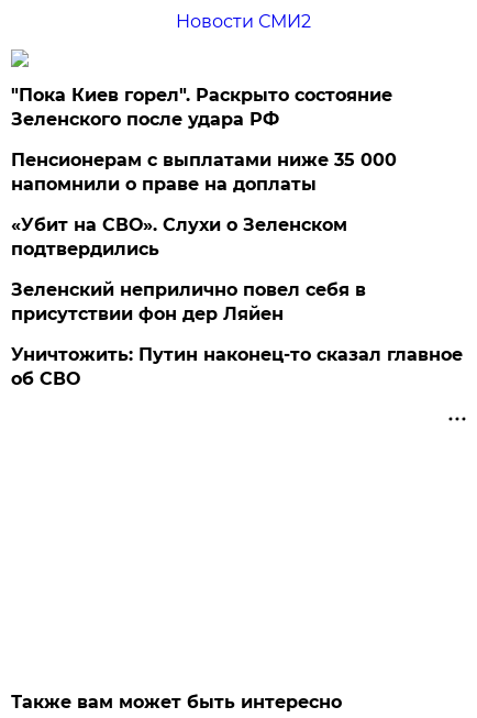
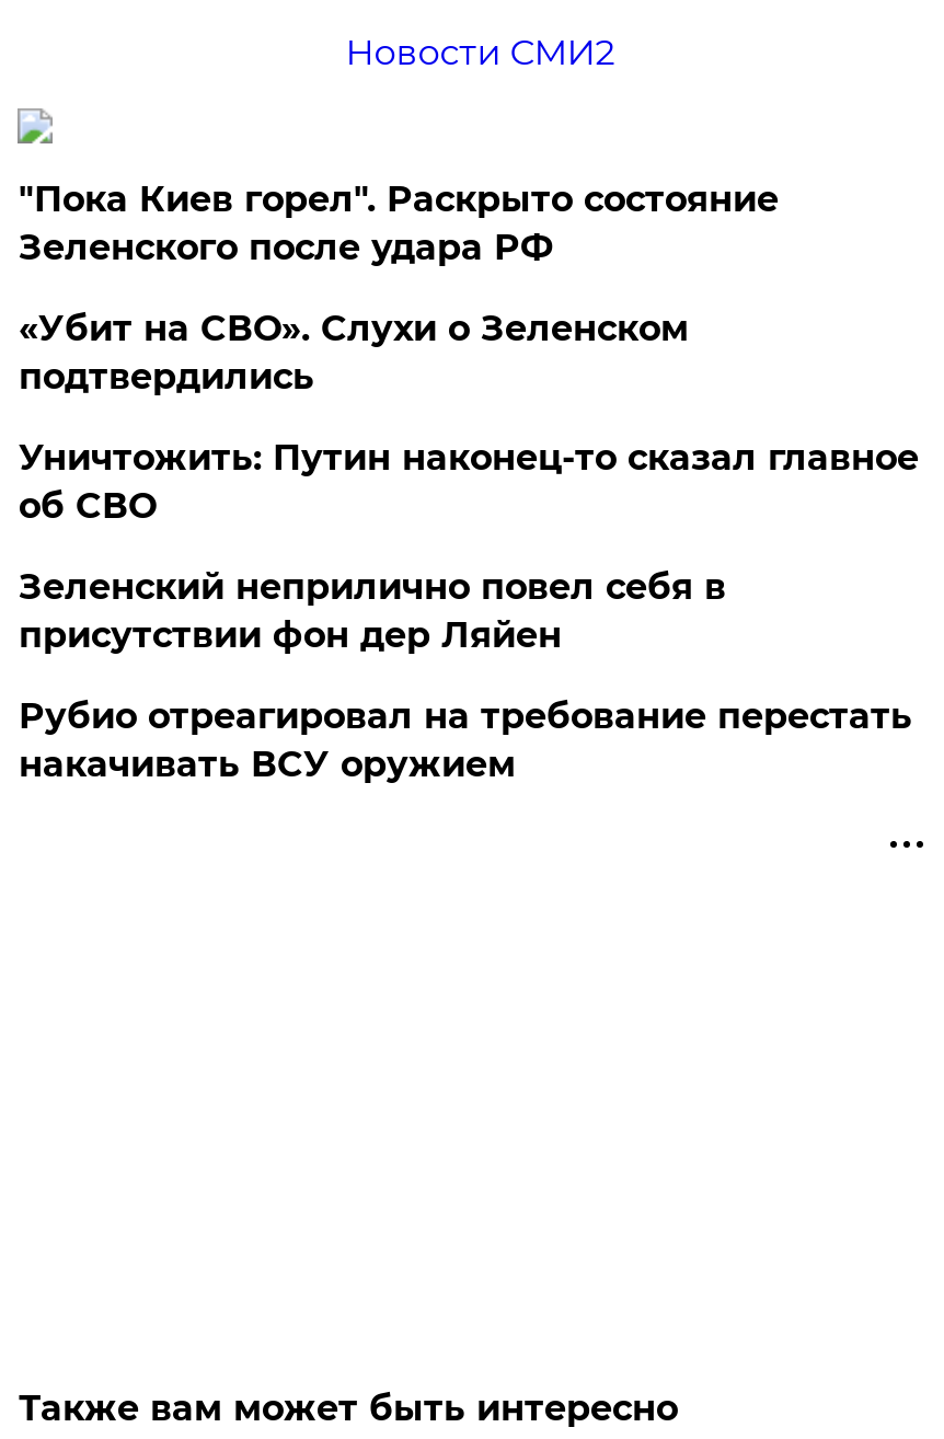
- Пенсионерам с выплатами ниже 35 000
- напомнили о праве на доплаты

moved up: «Убит на СВО». Слухи о Зеленском | подтвердились

+ Рубио отреагировал на требование перестать
+ накачивать ВСУ оружием

moved up: Уничтожить: Путин наконец-то сказал главное | об СВО
